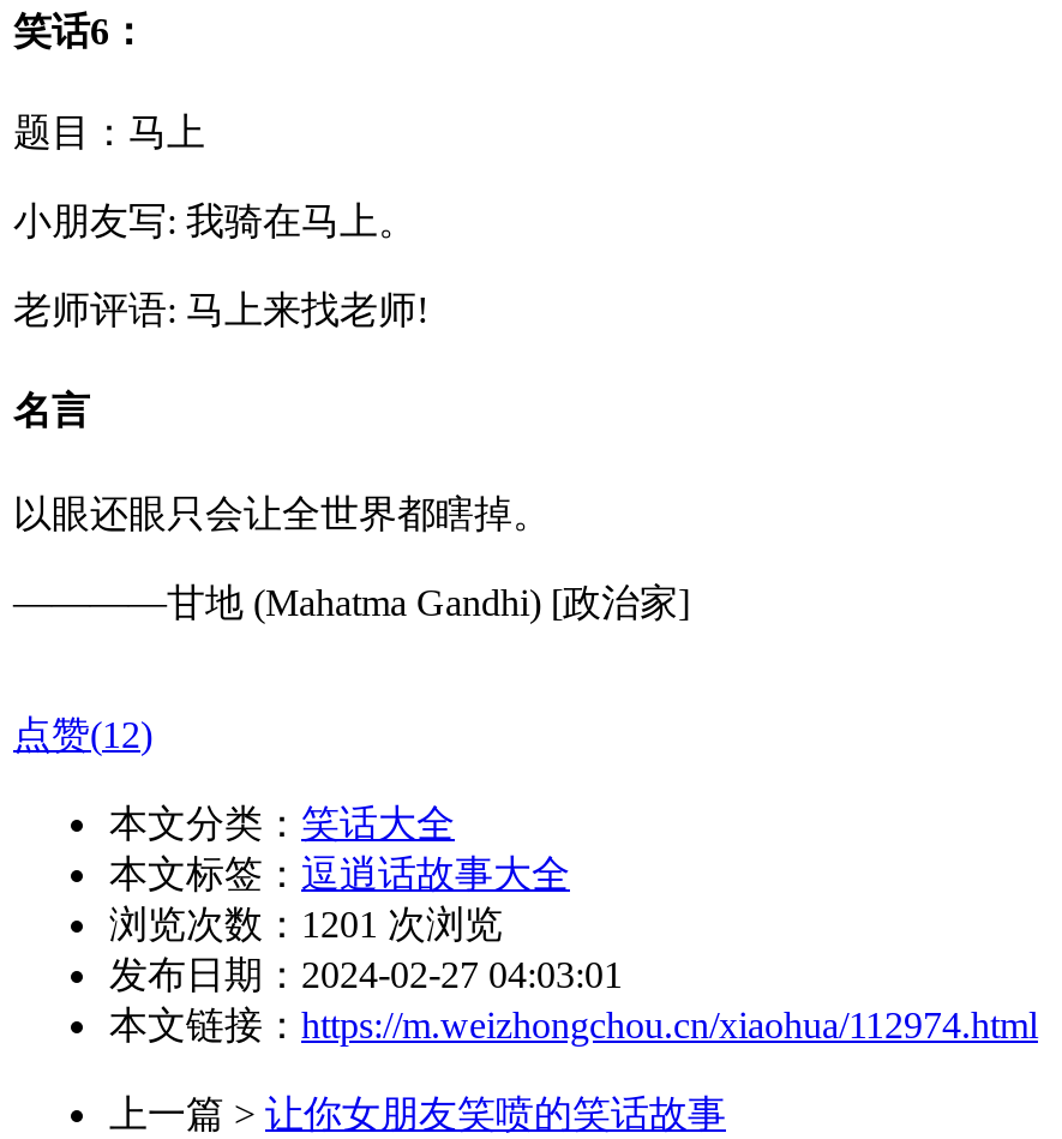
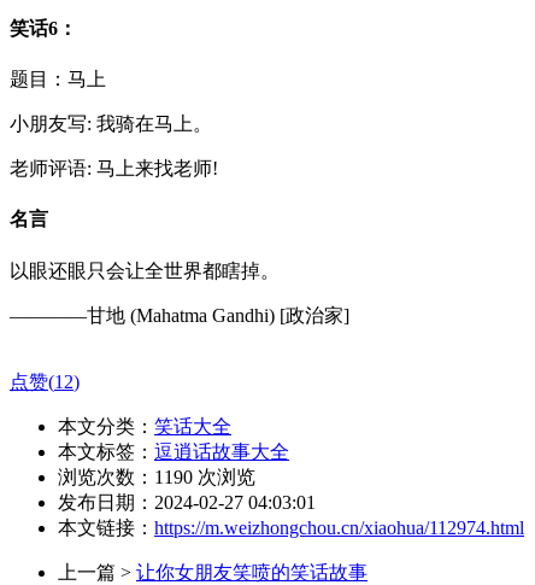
- 浏览次数：1201次浏览
+ 浏览次数：1190次浏览
